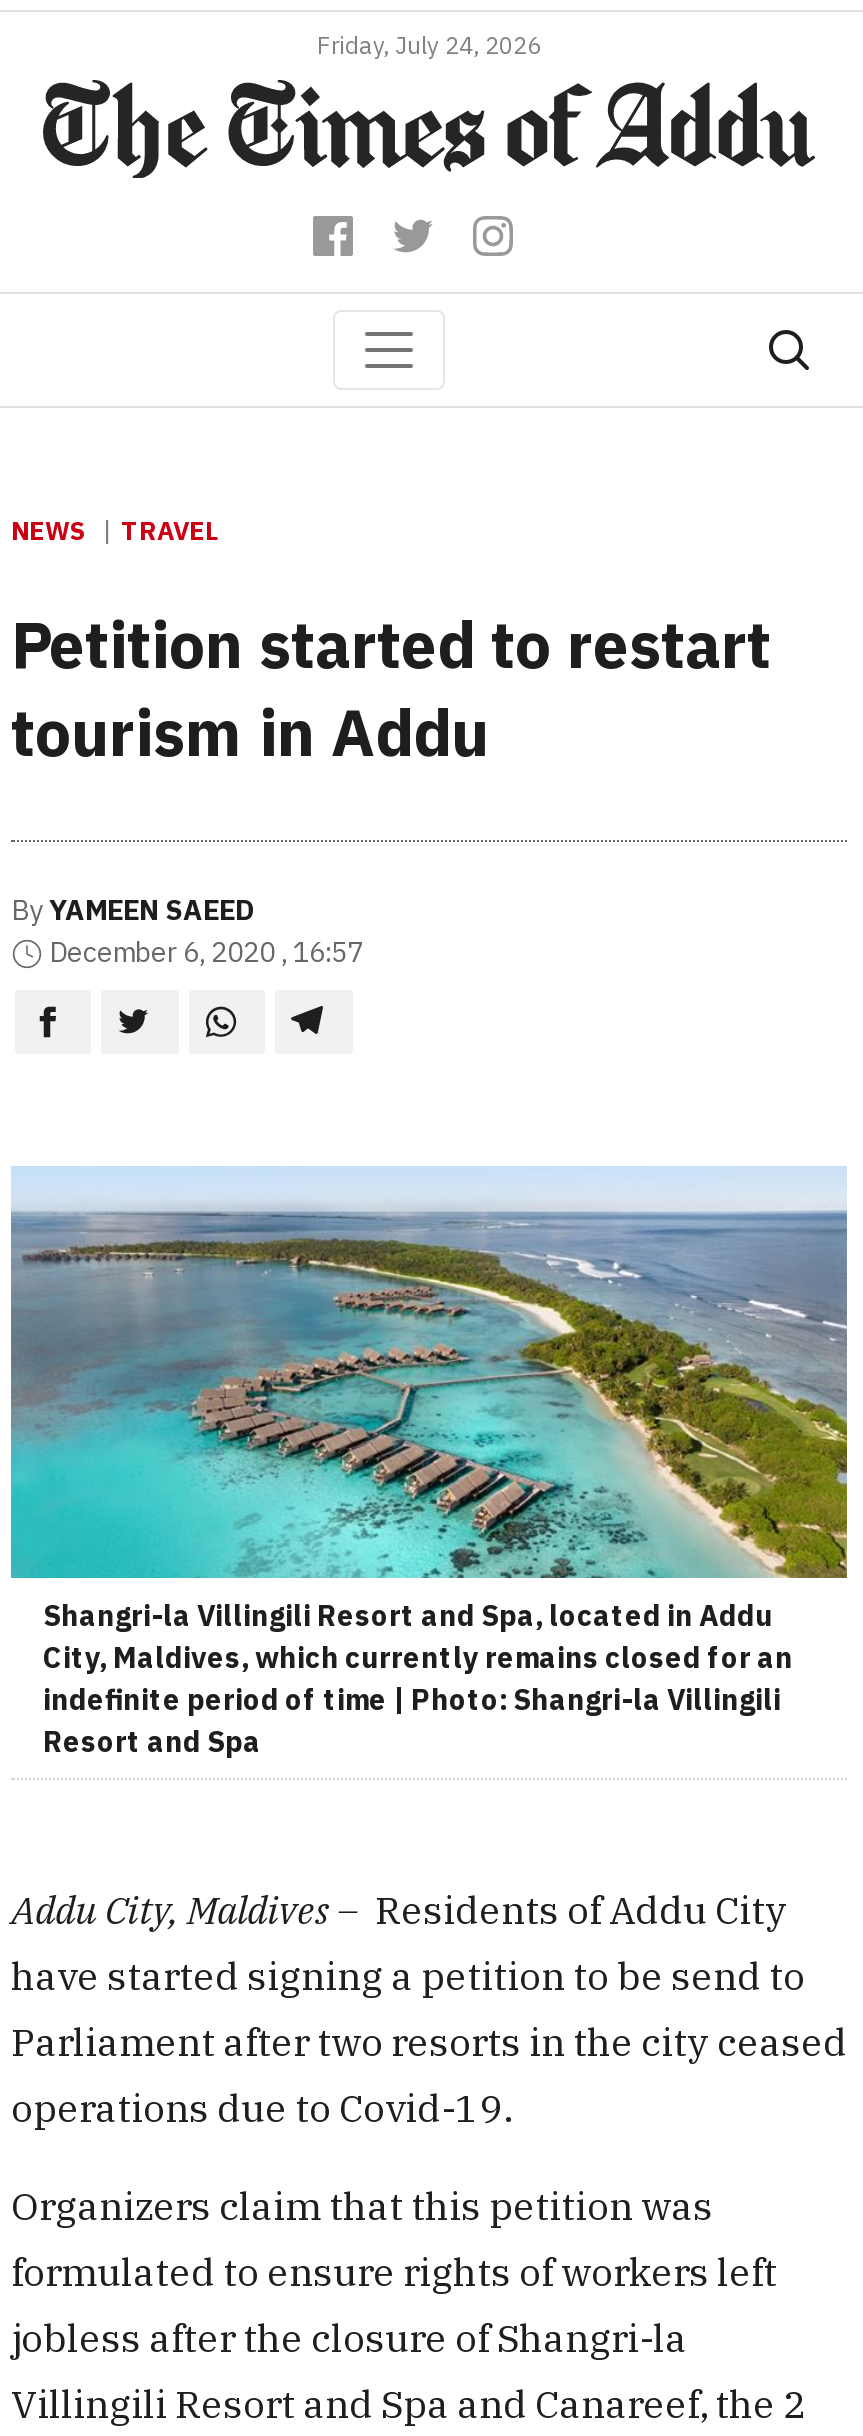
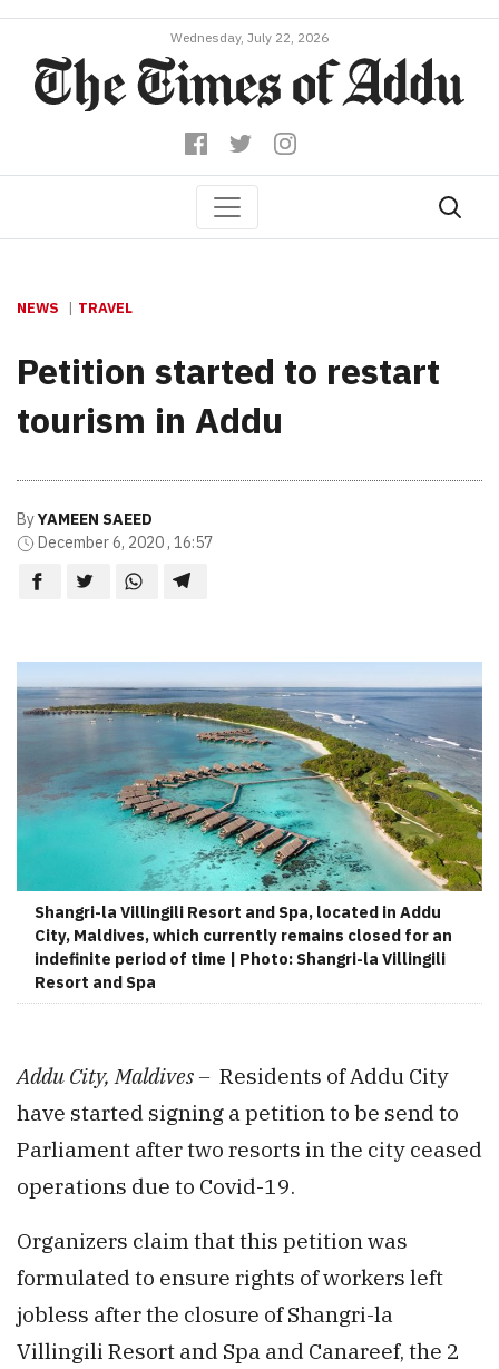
- Friday, July 24, 2026
+ Wednesday, July 22, 2026
